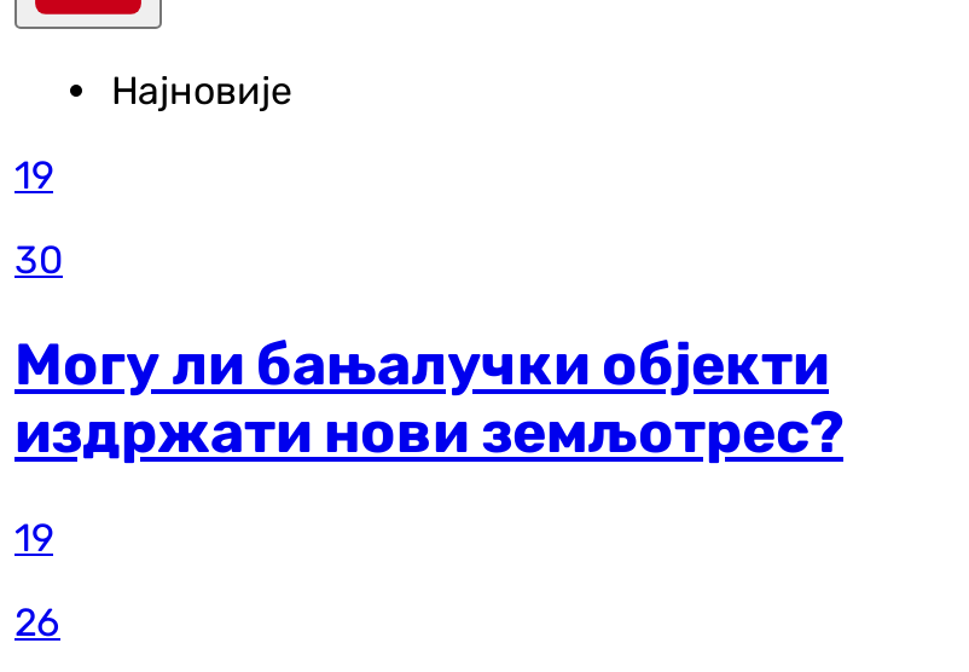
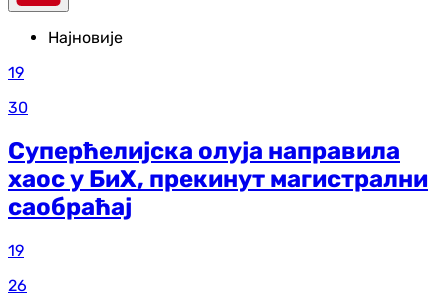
- Могу ли бањалучки објекти
- издржати нови земљотрес?
+ Суперћелијска олуја направила
+ хаос у БиХ, прекинут магистрални
+ саобраћај
